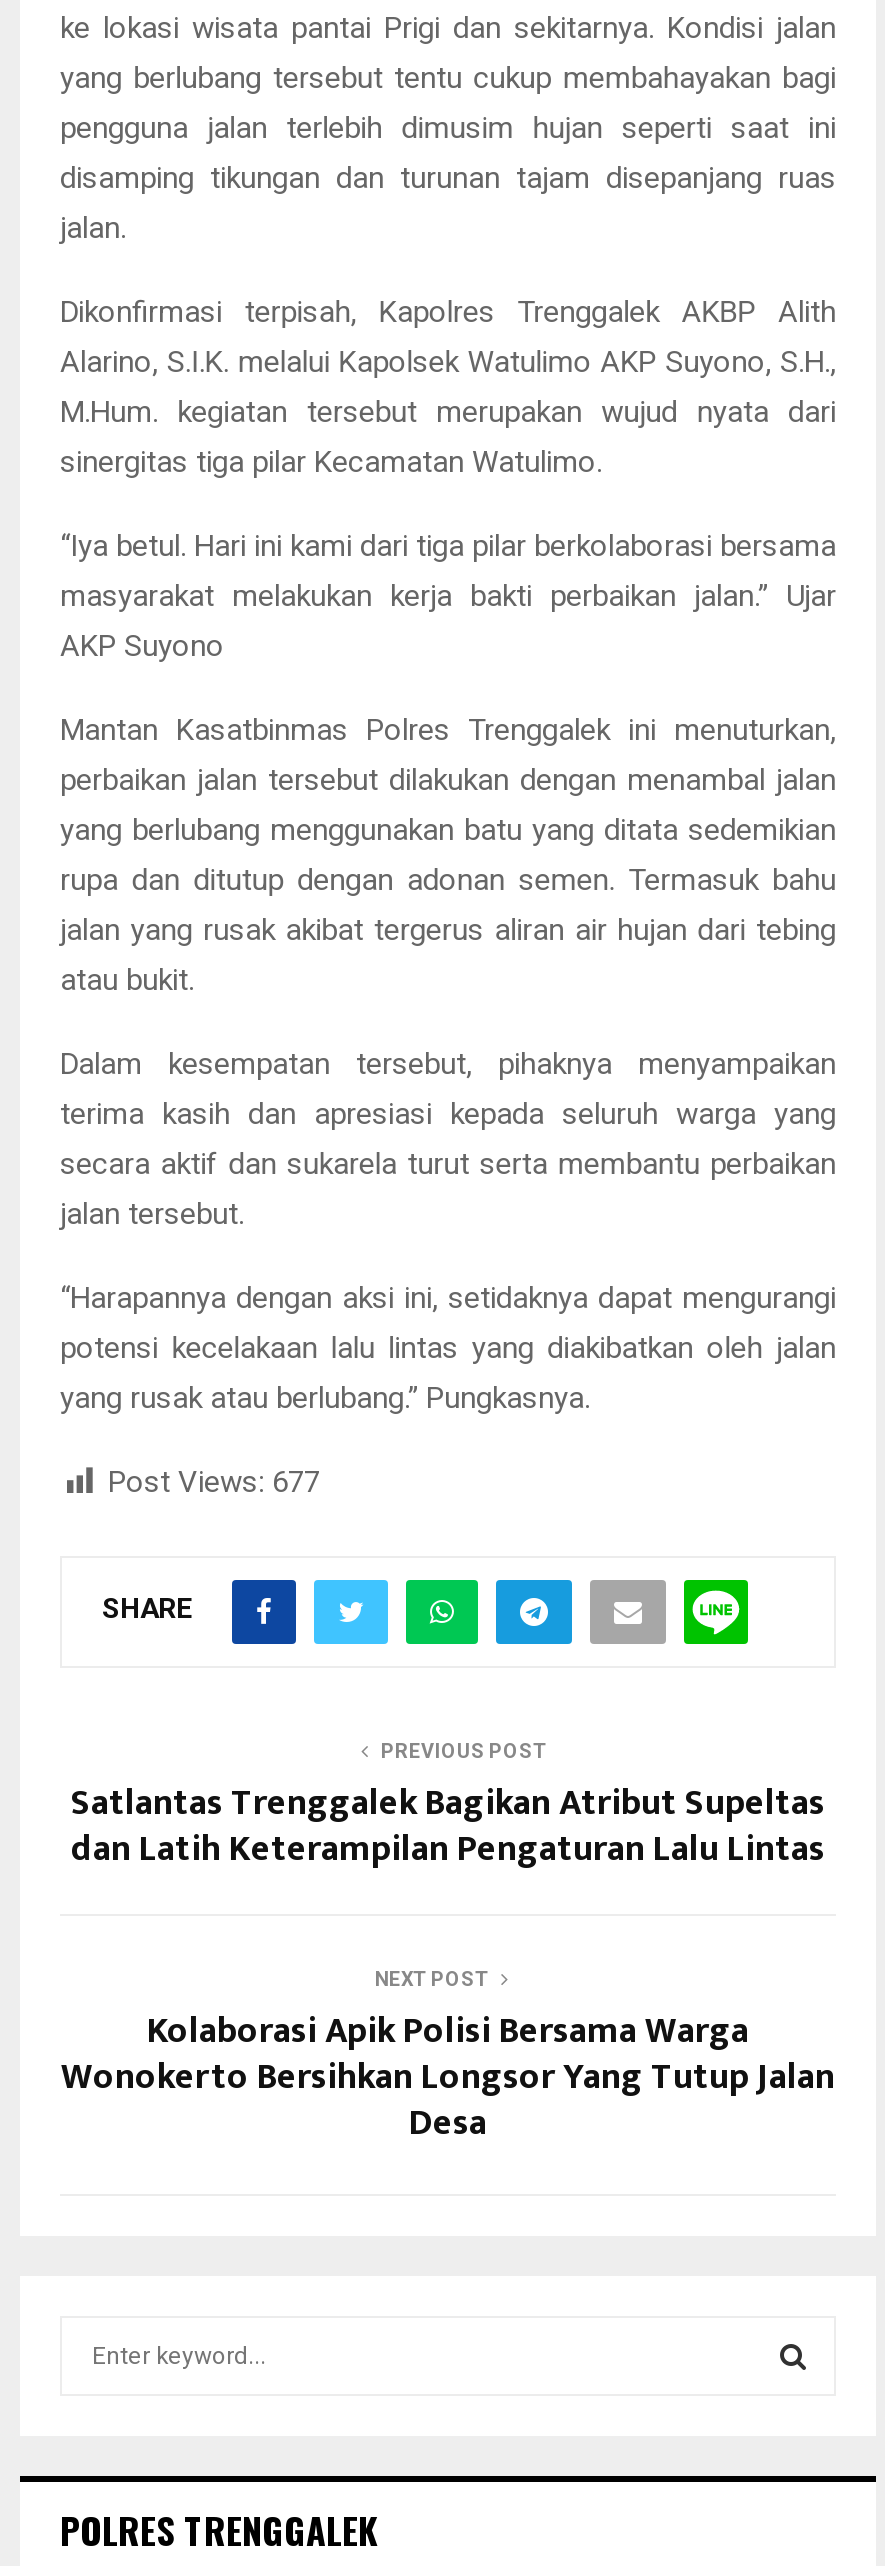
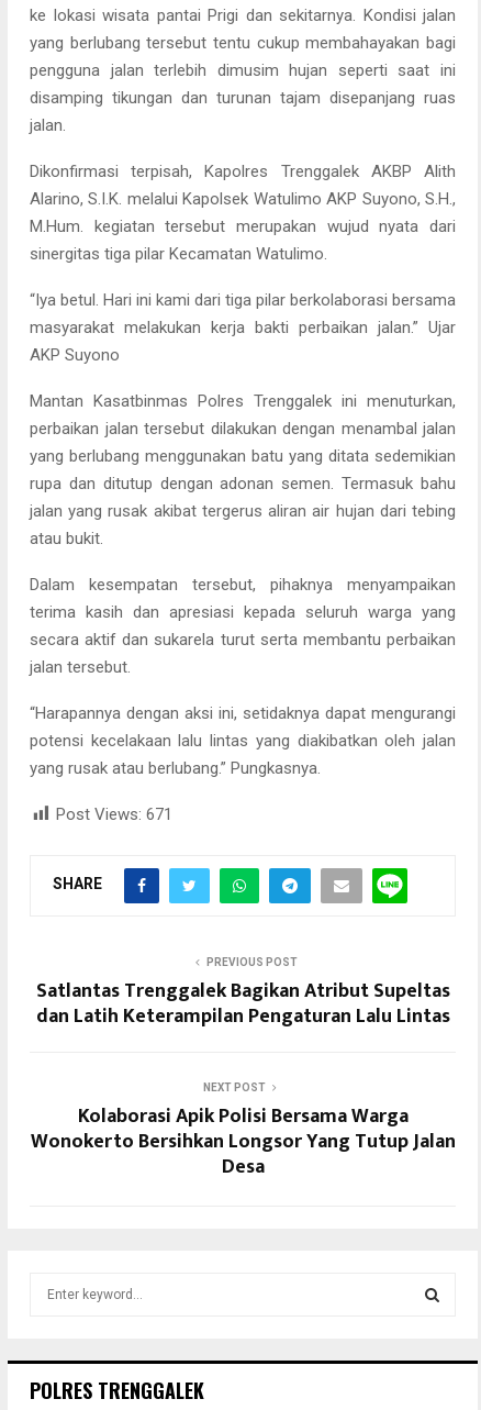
- Post Views: 677
+ Post Views: 671
